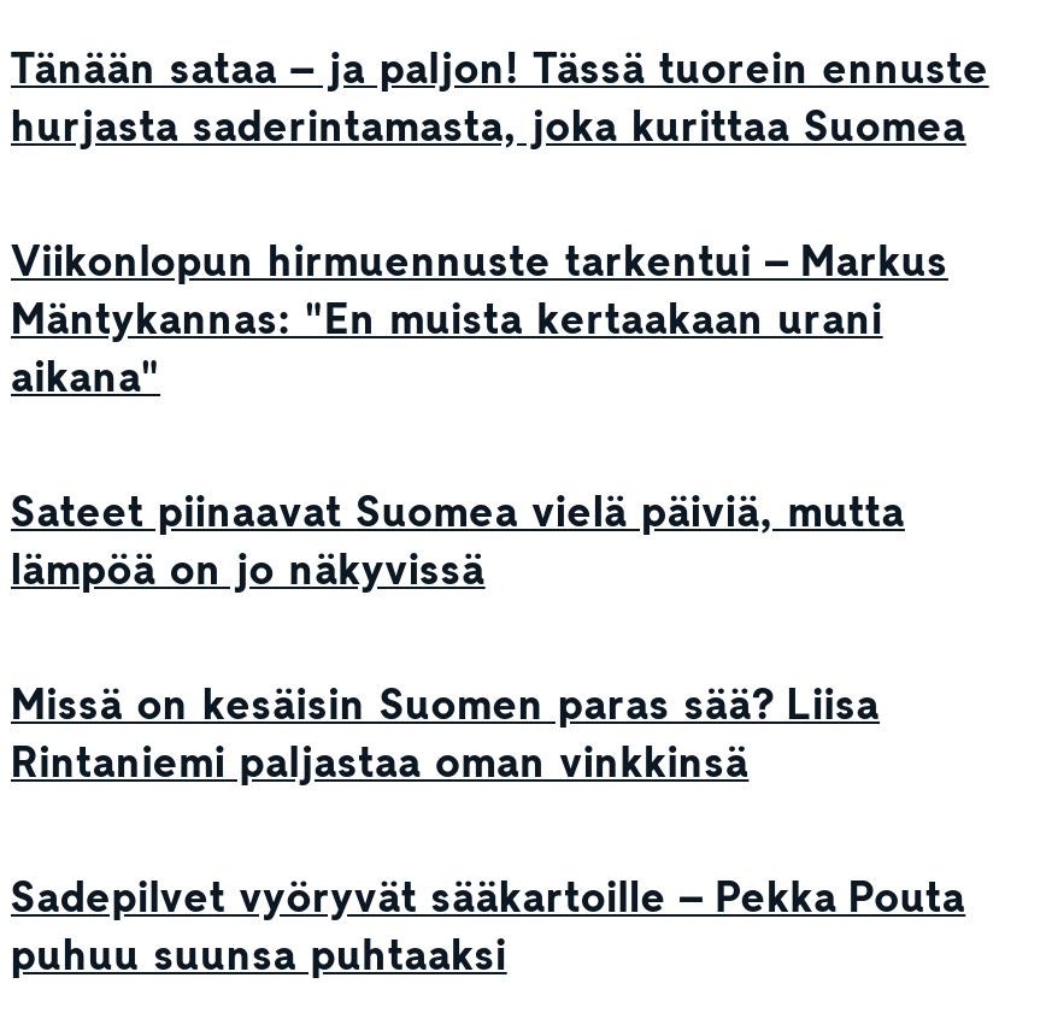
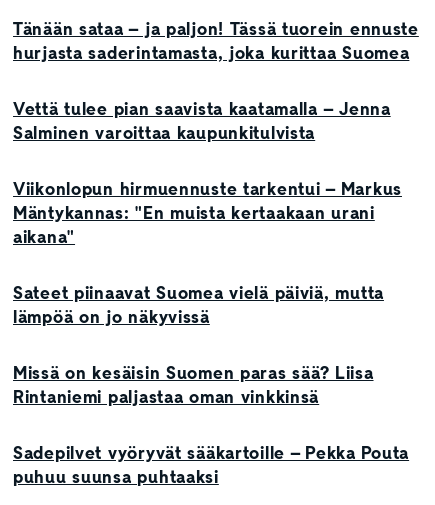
+ Vettä tulee pian saavista kaatamalla – Jenna
+ Salminen varoittaa kaupunkitulvista
